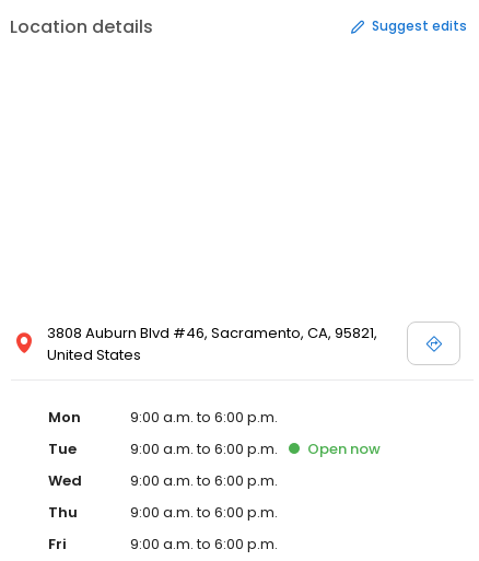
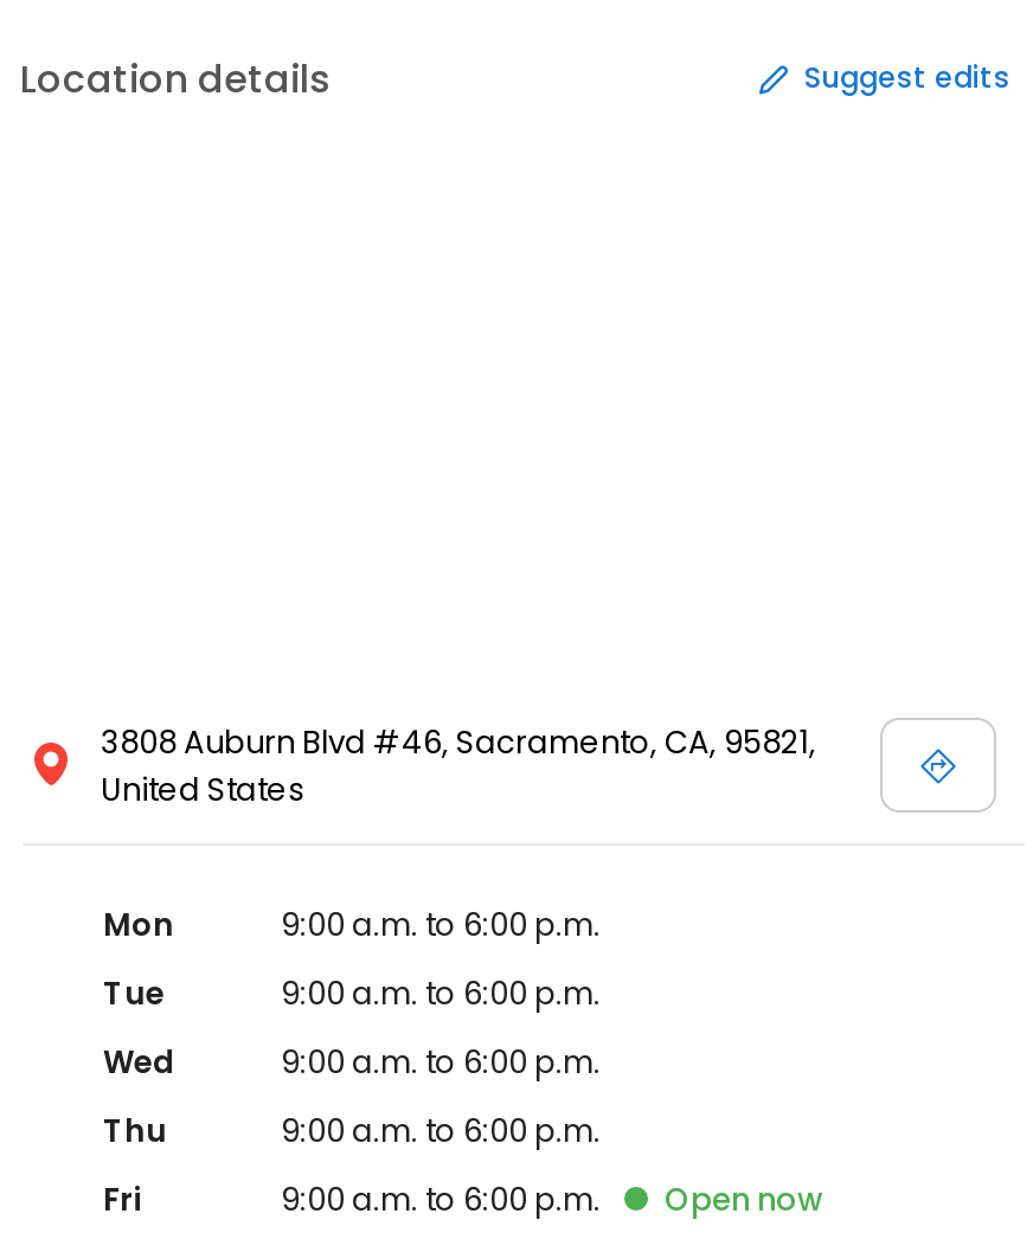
moved down: Open now
